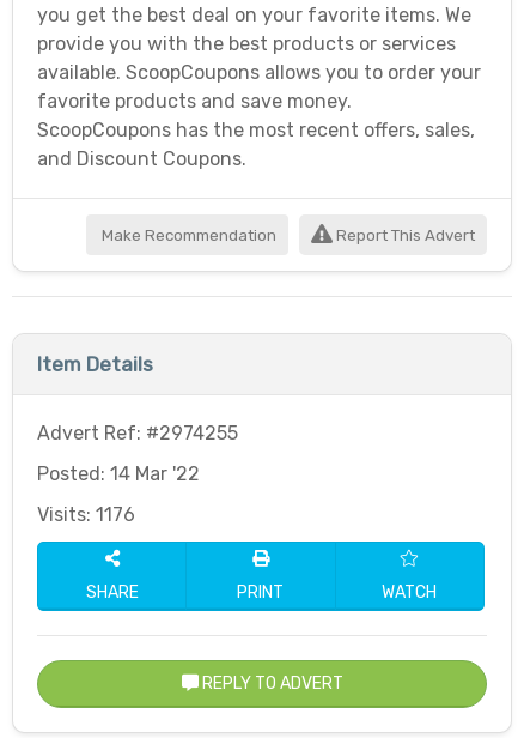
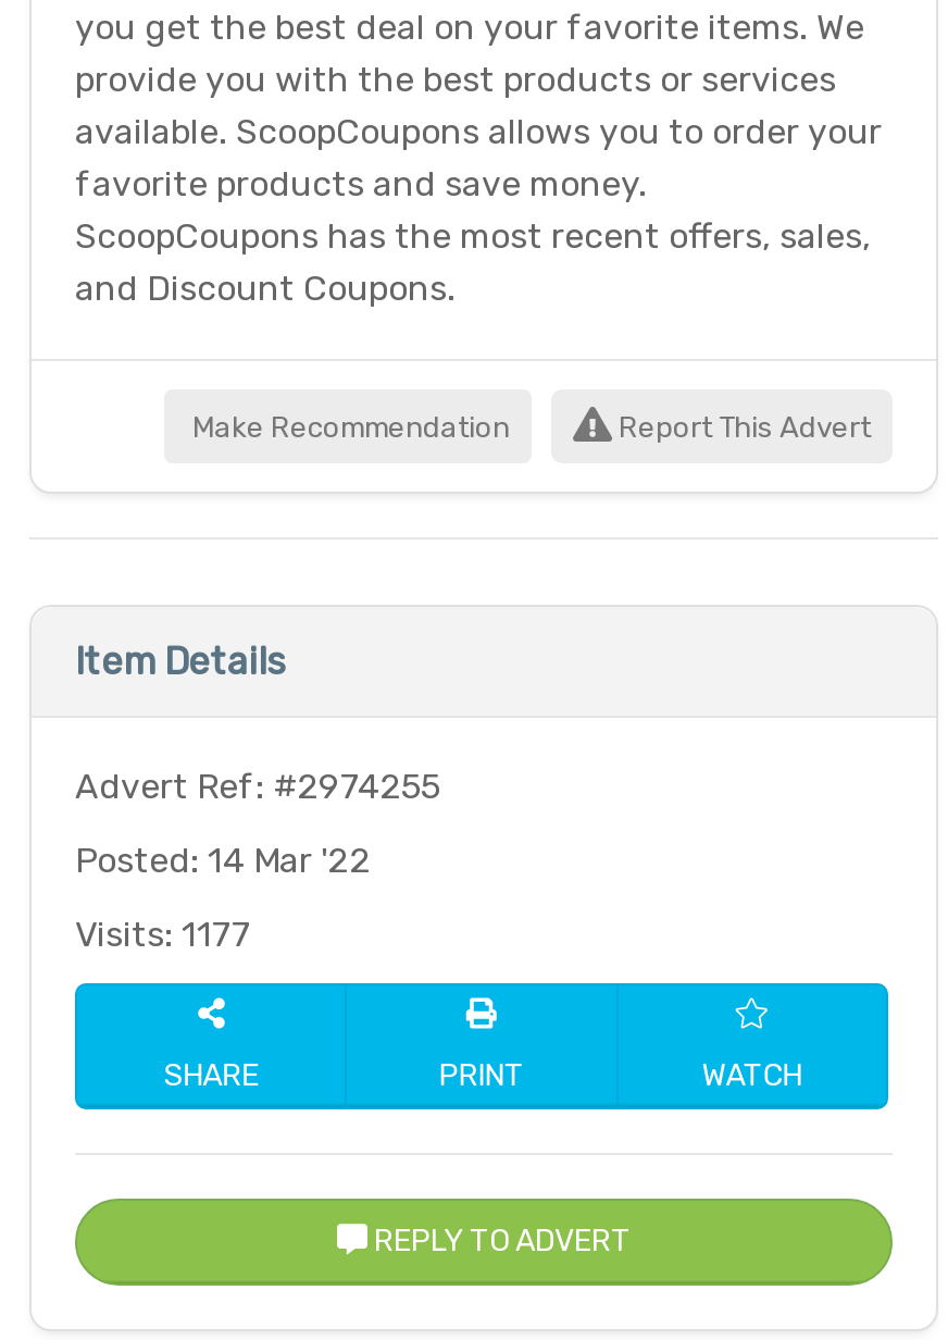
- Visits: 1176
+ Visits: 1177
